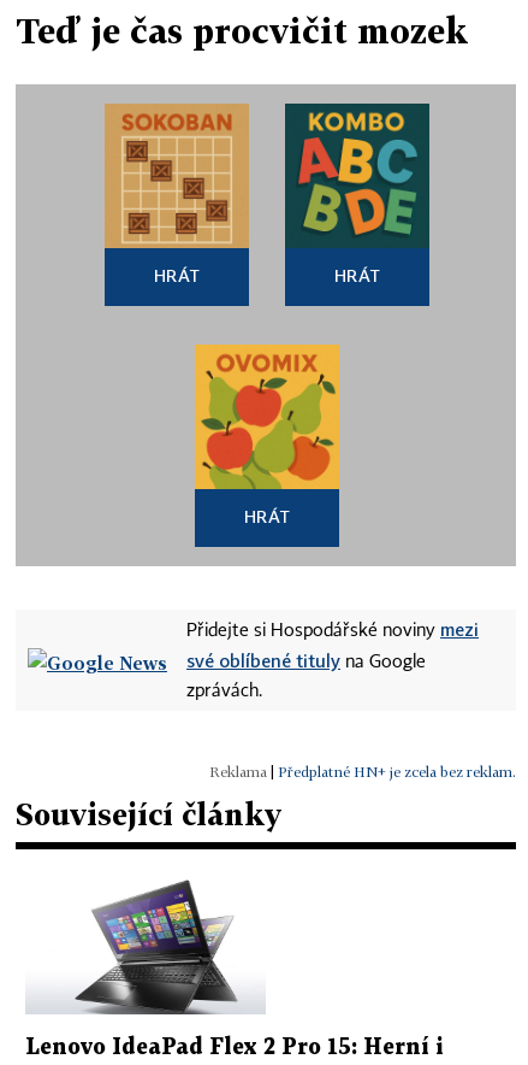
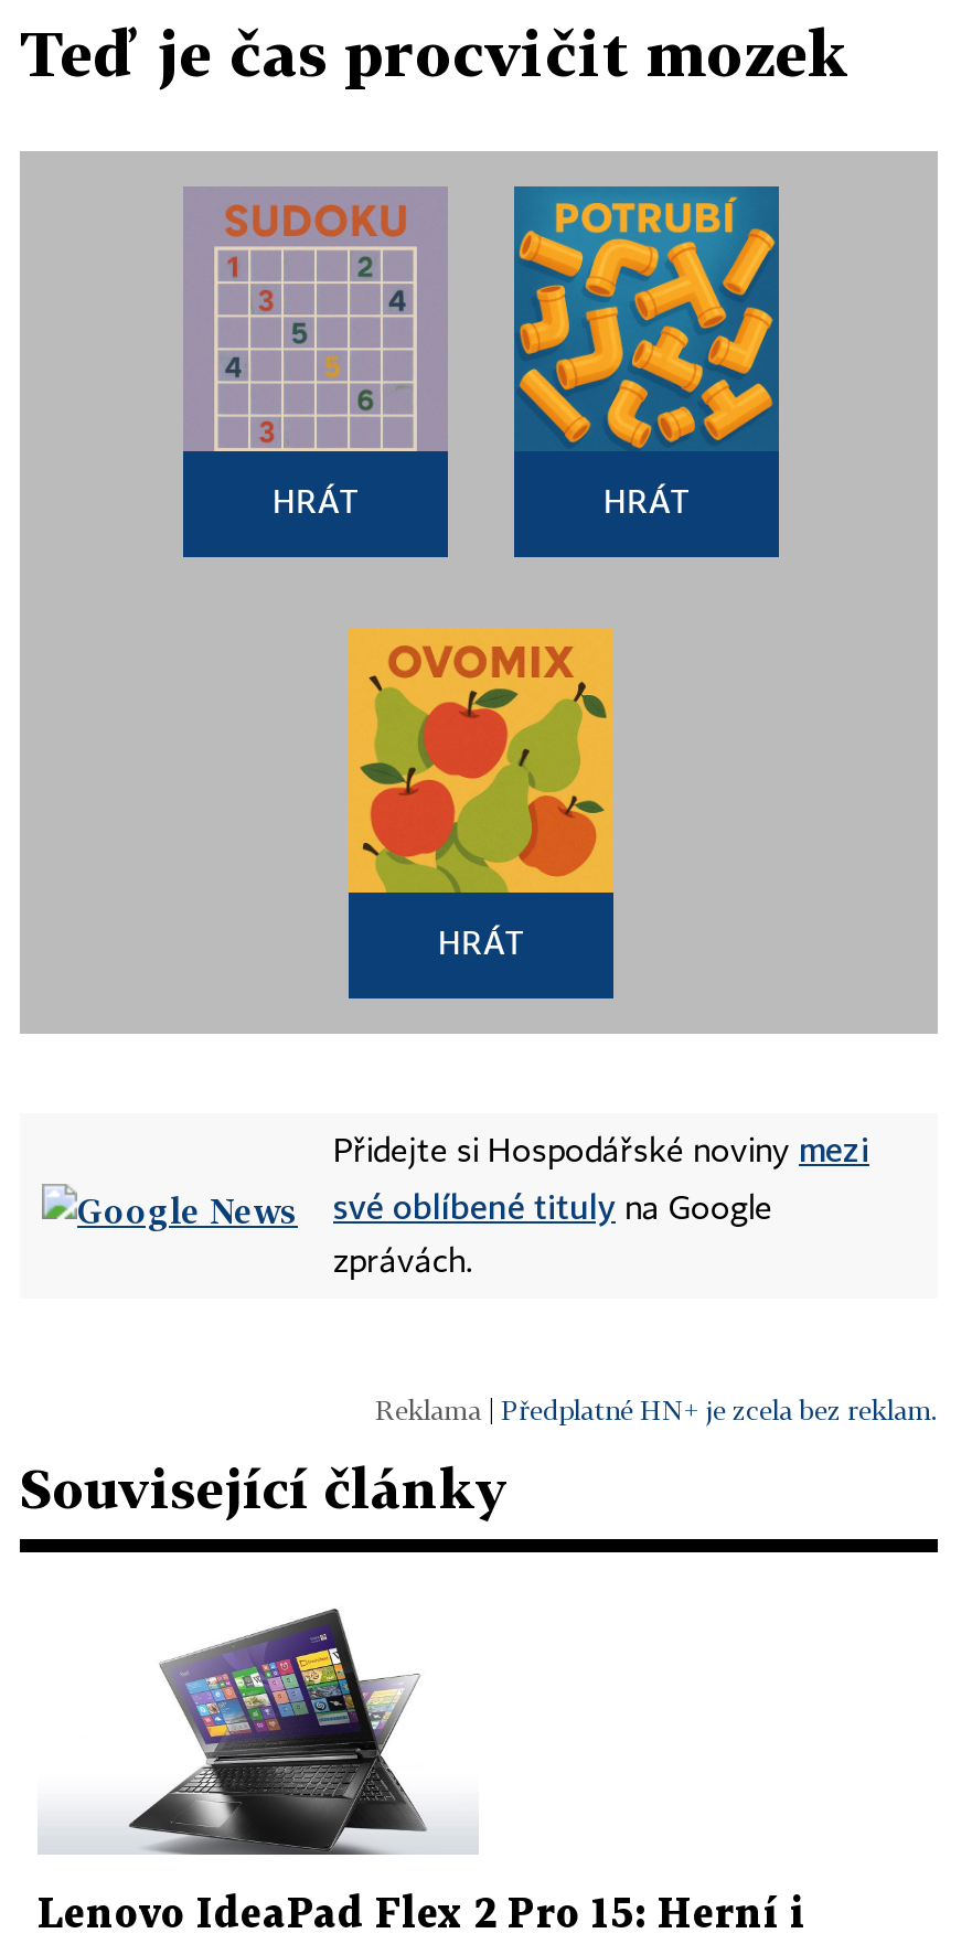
- [image]
+ [image]

- [image]
+ [image]
